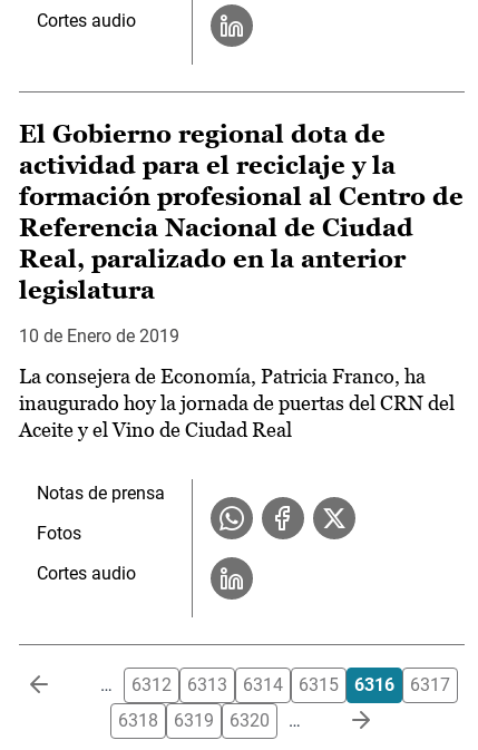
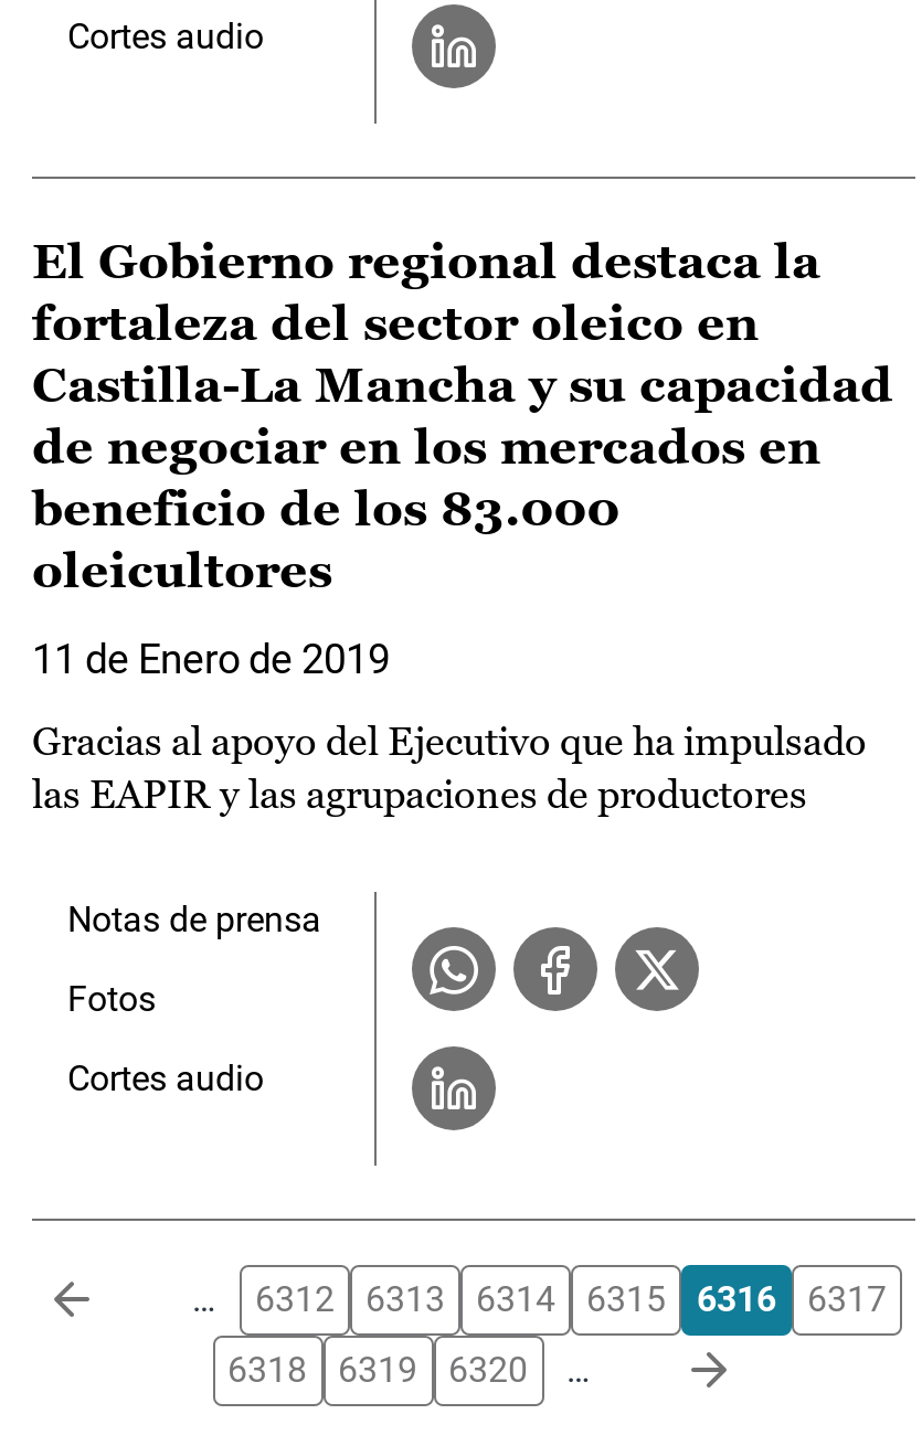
- El Gobierno regional dota de
- actividad para el reciclaje y la
- formación profesional al Centro de
- Referencia Nacional de Ciudad
- Real, paralizado en la anterior
- legislatura
+ El Gobierno regional destaca la
+ fortaleza del sector oleico en
+ Castilla-La Mancha y su capacidad
+ de negociar en los mercados en
+ beneficio de los 83.000
+ oleicultores

- 10 de Enero de 2019
+ 11 de Enero de 2019

- La consejera de Economía, Patricia Franco, ha
- inaugurado hoy la jornada de puertas del CRN del
- Aceite y el Vino de Ciudad Real
+ Gracias al apoyo del Ejecutivo que ha impulsado
+ las EAPIR y las agrupaciones de productores
